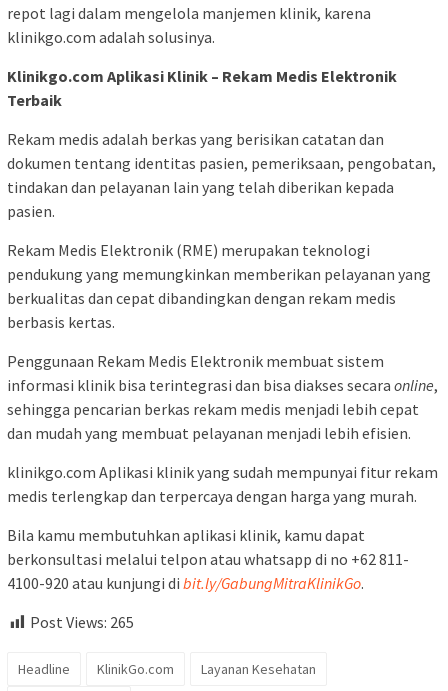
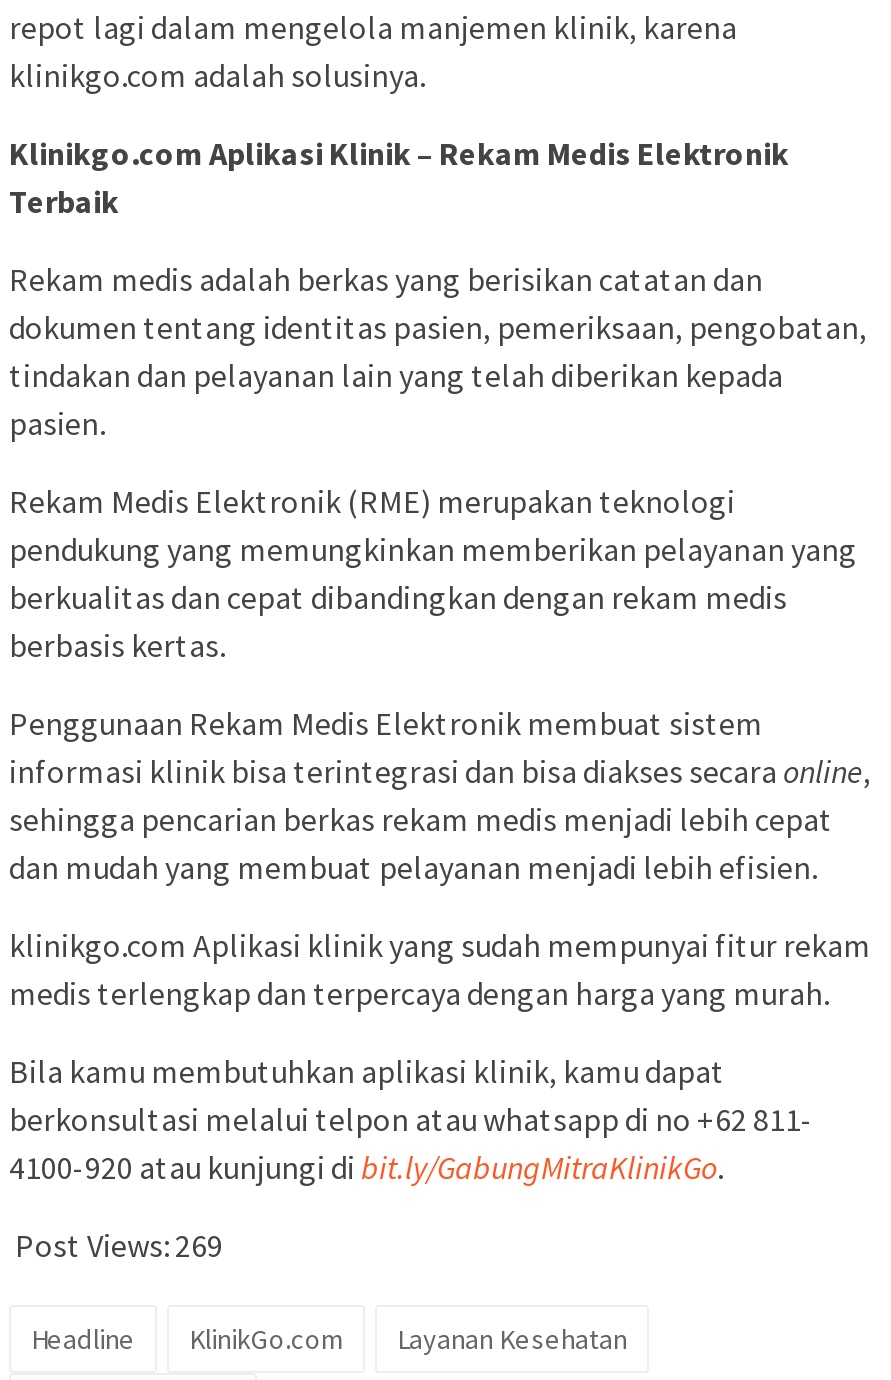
- Post Views: 265
+ Post Views: 269
